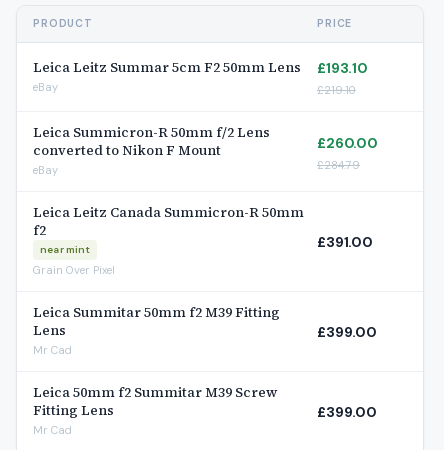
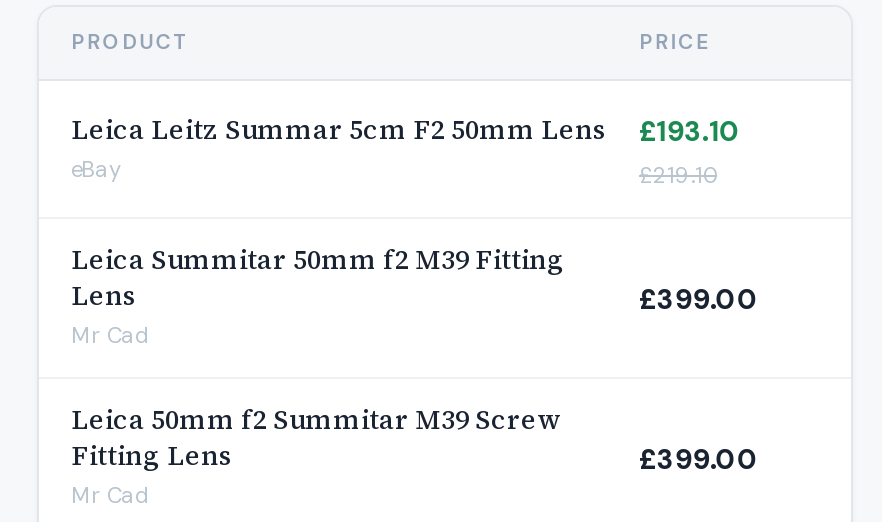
- Leica Summicron-R 50mm f/2 Lens
- converted to Nikon F Mount
- eBay

- £260.00
- £284.79
- Leica Leitz Canada Summicron-R 50mm
- f2
- near mint
- Grain Over Pixel

- £391.00
